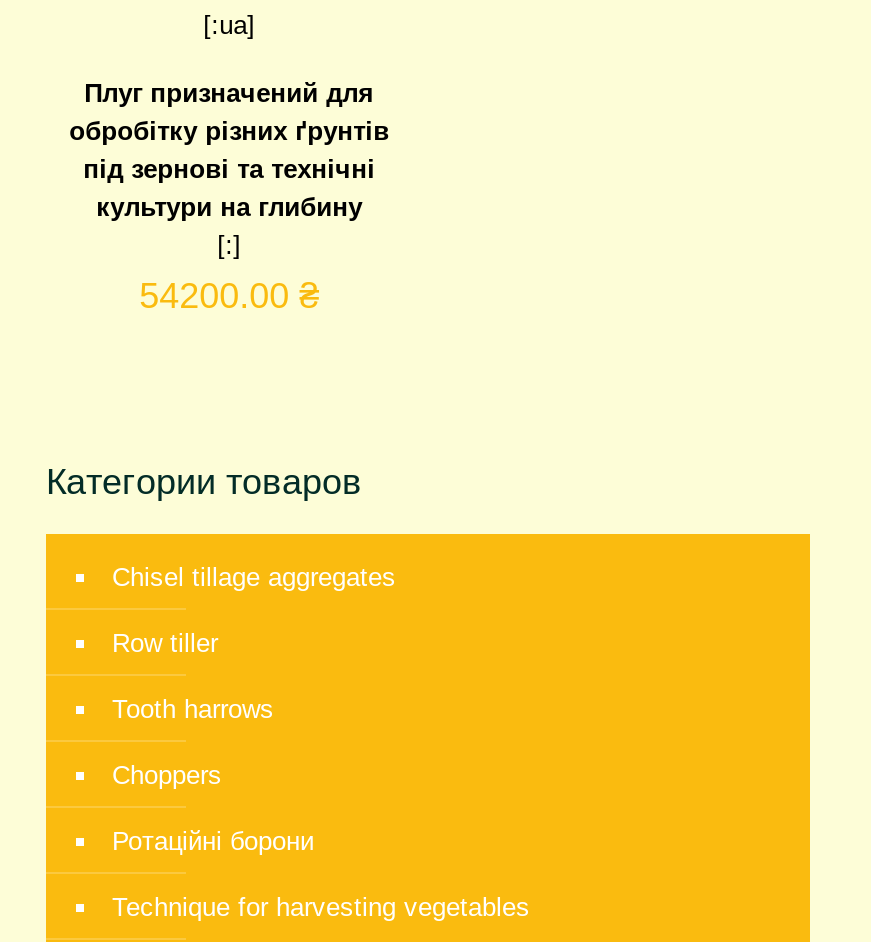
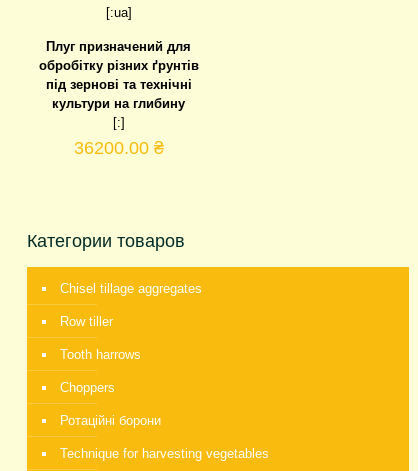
- 54200.00 ₴
+ 36200.00 ₴
